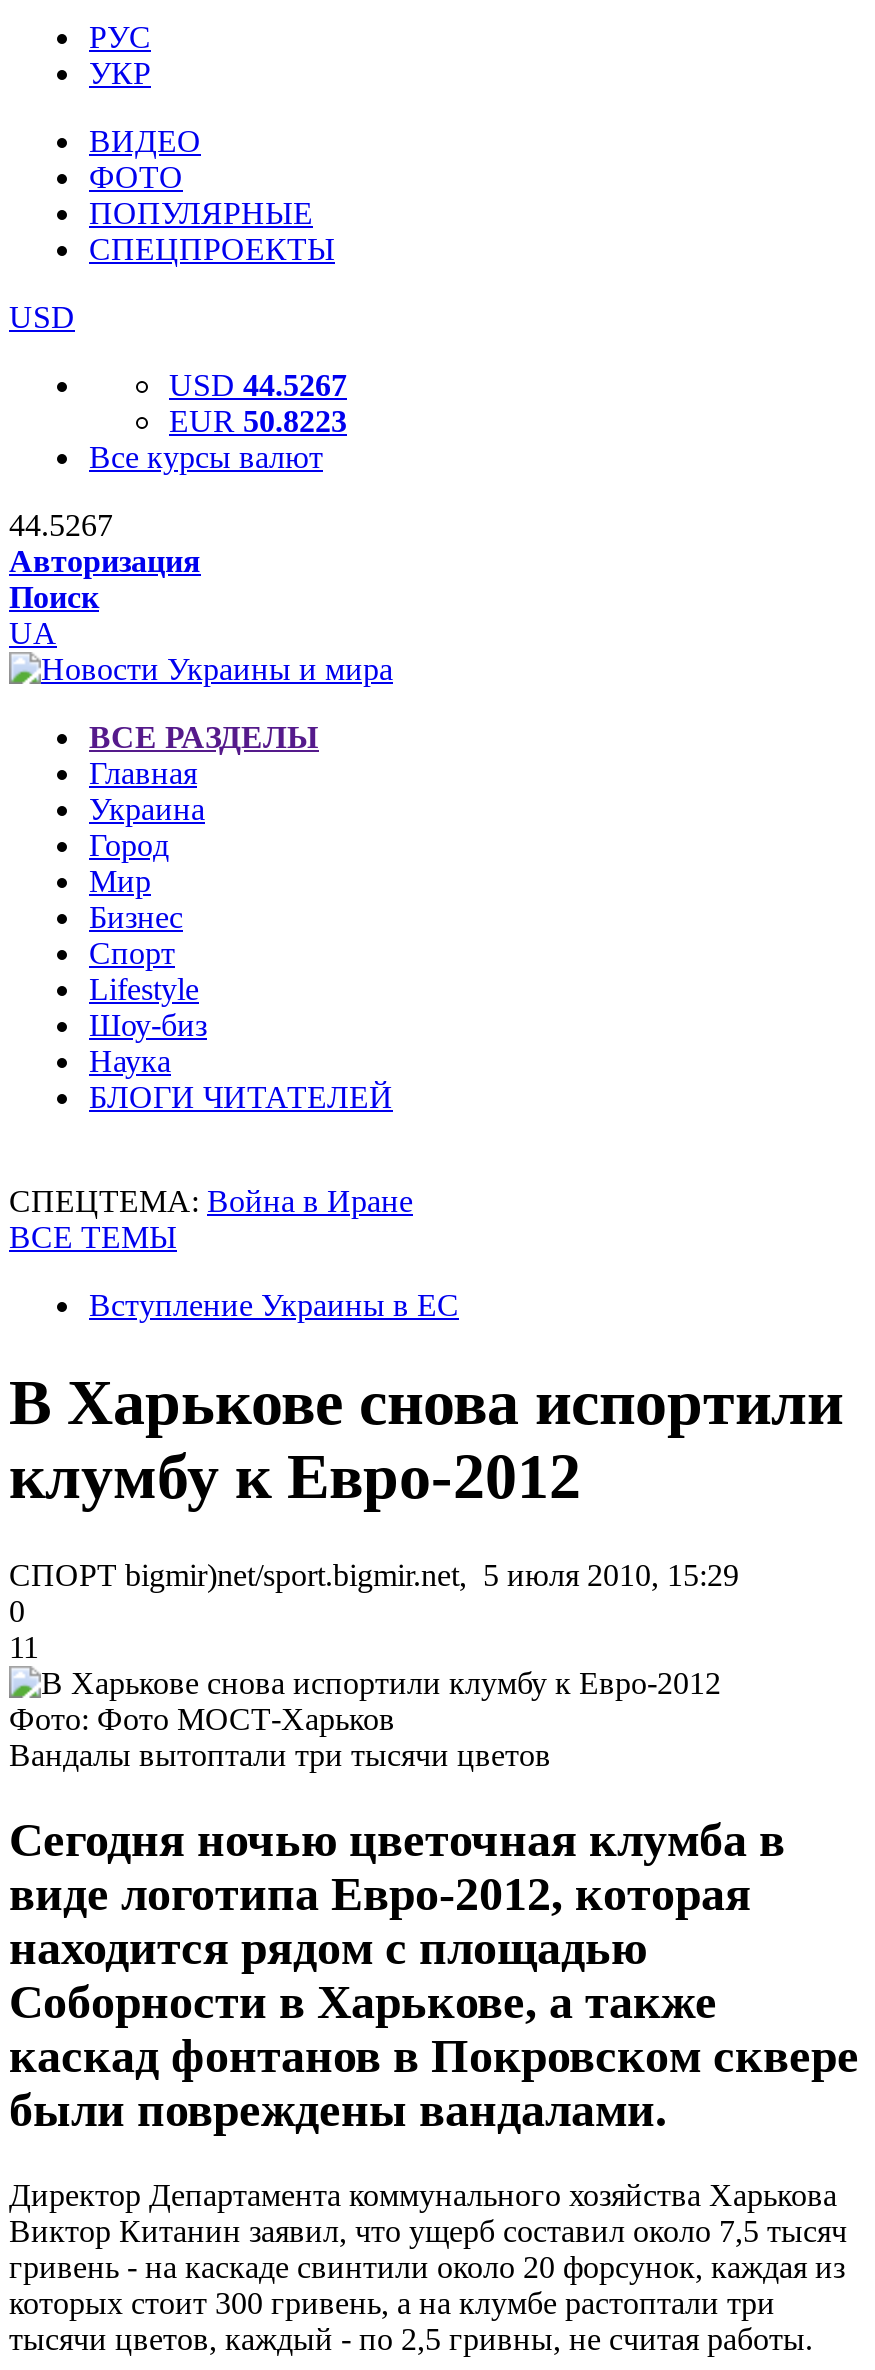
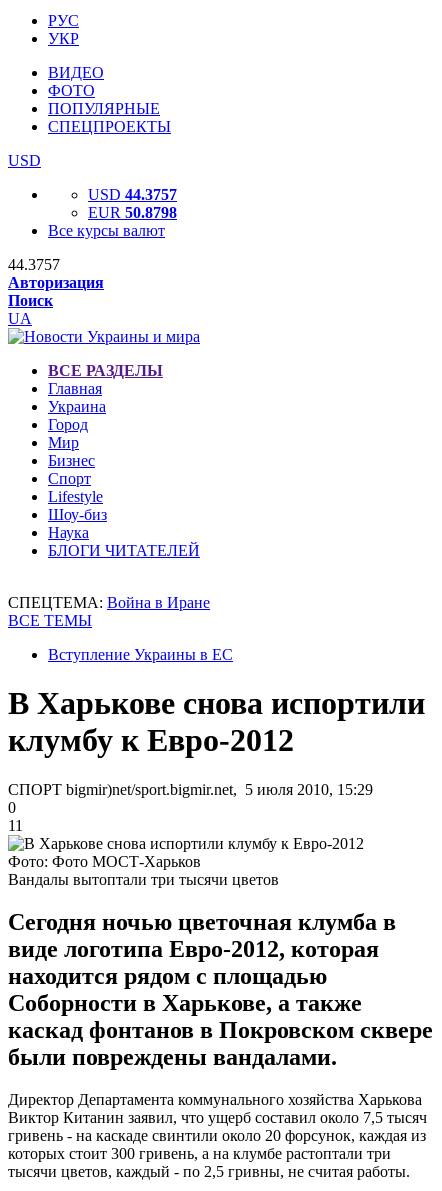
- USD 44.5267
+ USD 44.3757

- EUR 50.8223
+ EUR 50.8798

- 44.5267
+ 44.3757
